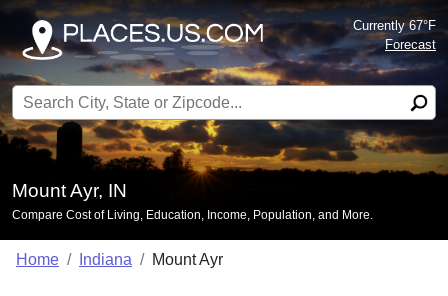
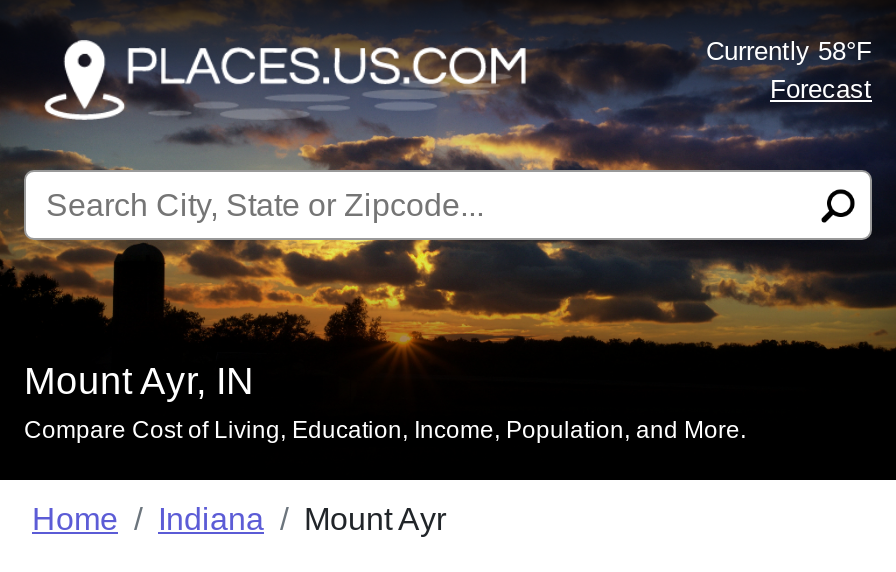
- Currently 67°F
+ Currently 58°F
